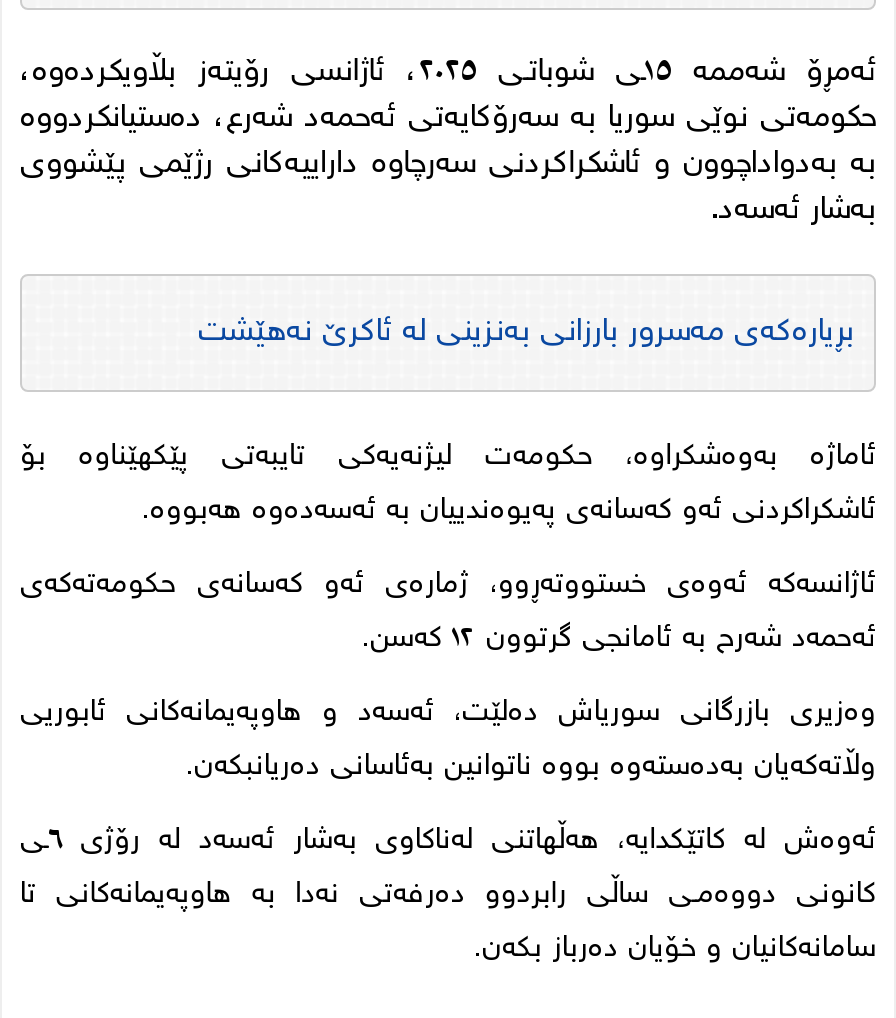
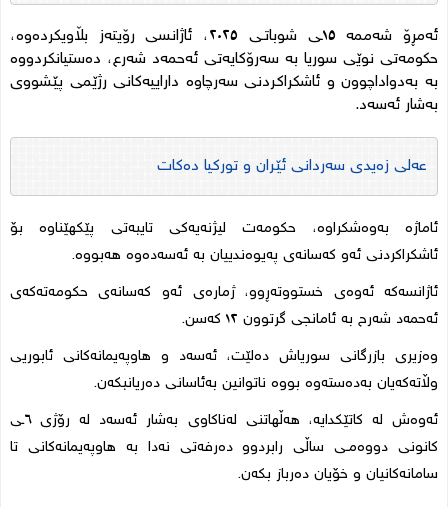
- بڕیارەکەی مەسرور بارزانی بەنزینی لە ئاکرێ نەهێشت
+ عەلی زەیدی سەردانی ئێران و تورکیا دەکات
